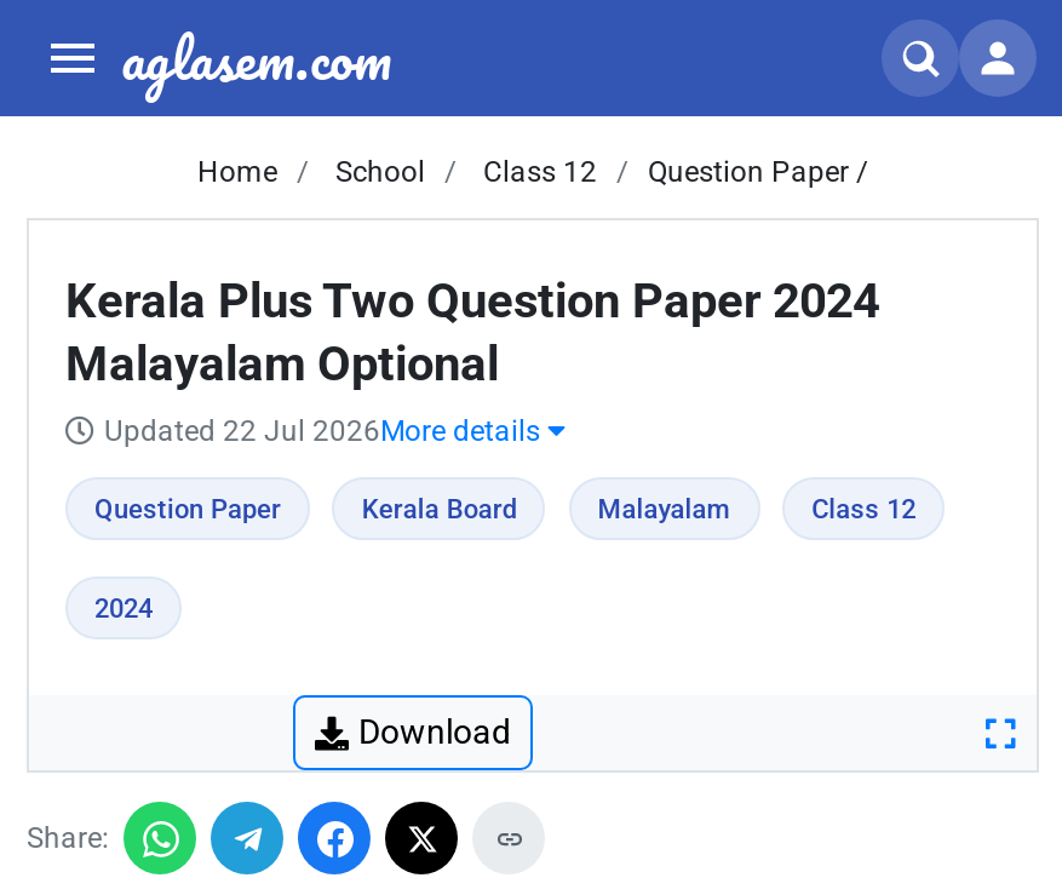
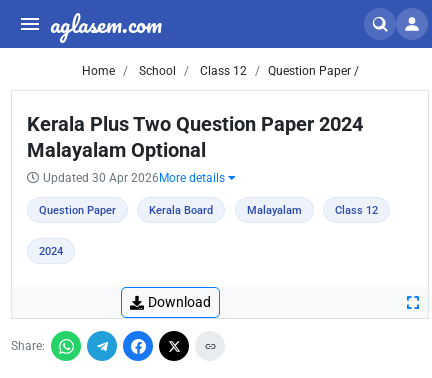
- Updated 22 Jul 2026More details
+ Updated 30 Apr 2026More details
